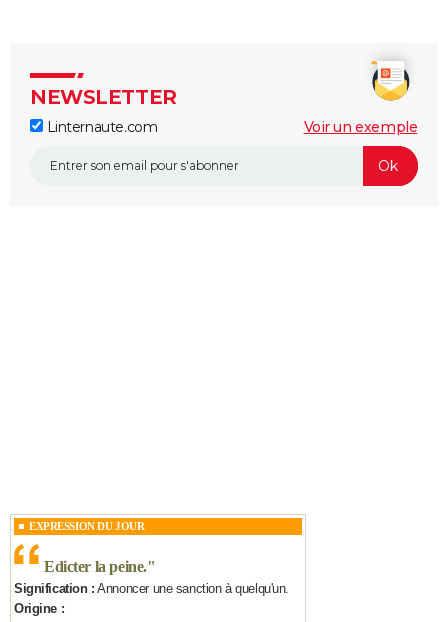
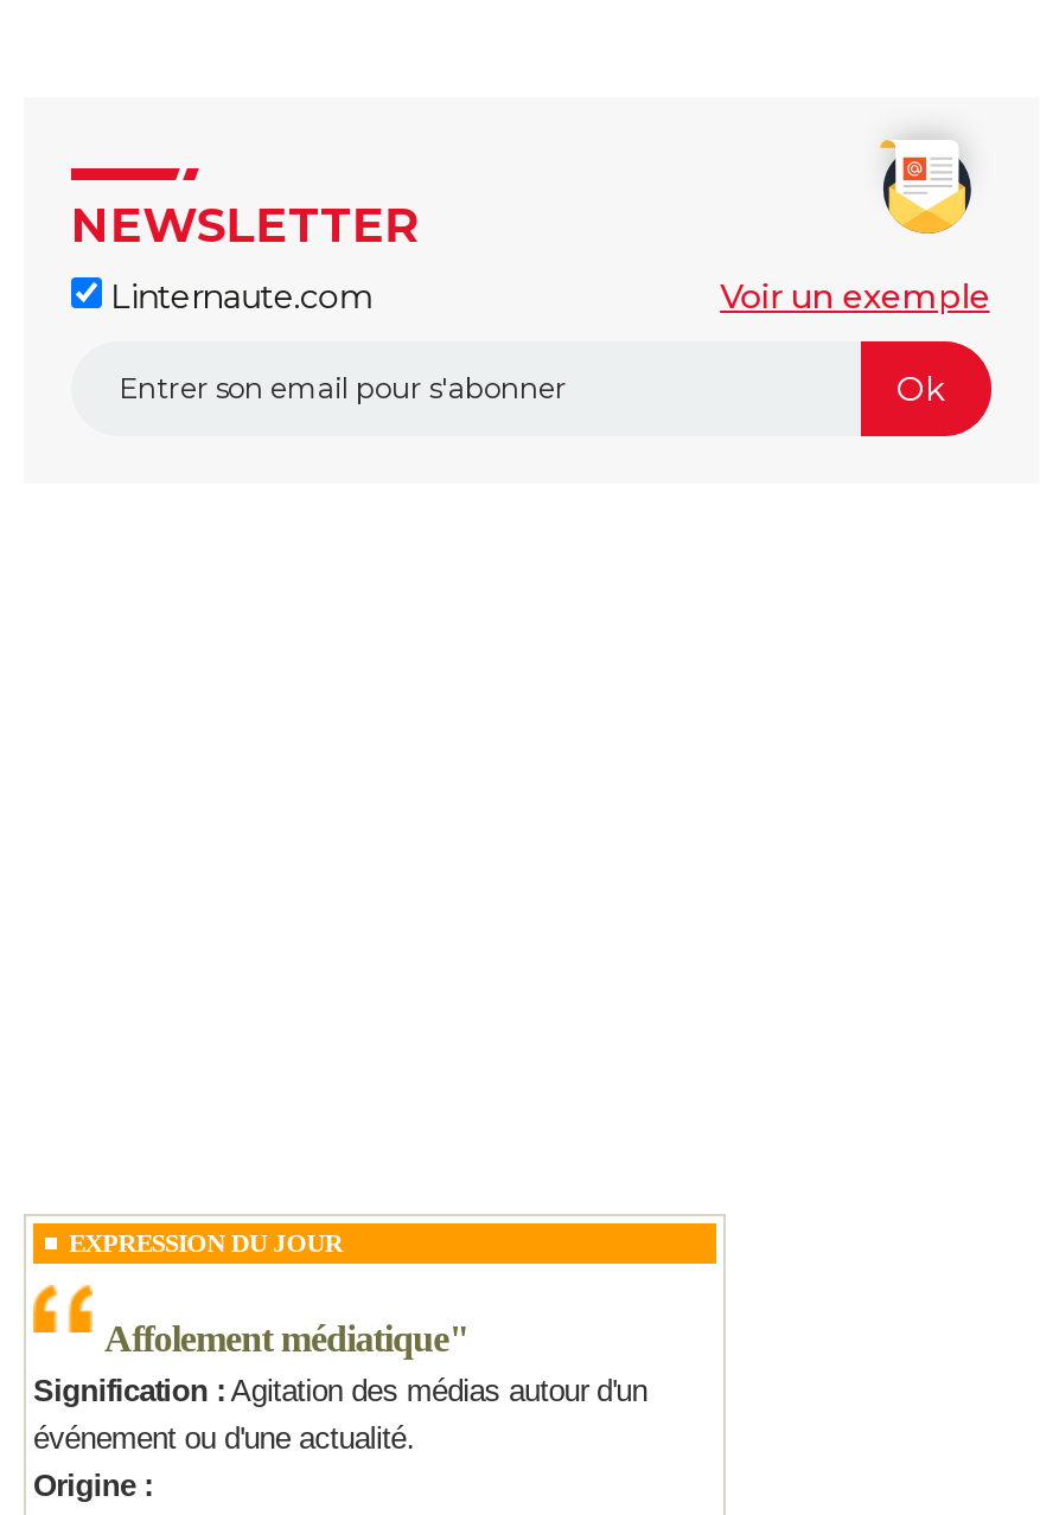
- Edicter la peine. "
- Signification : Annoncer une sanction à quelqu'un.
+ Affolement médiatique"
+ Signification : Agitation des médias autour d'un
+ événement ou d'une actualité.
